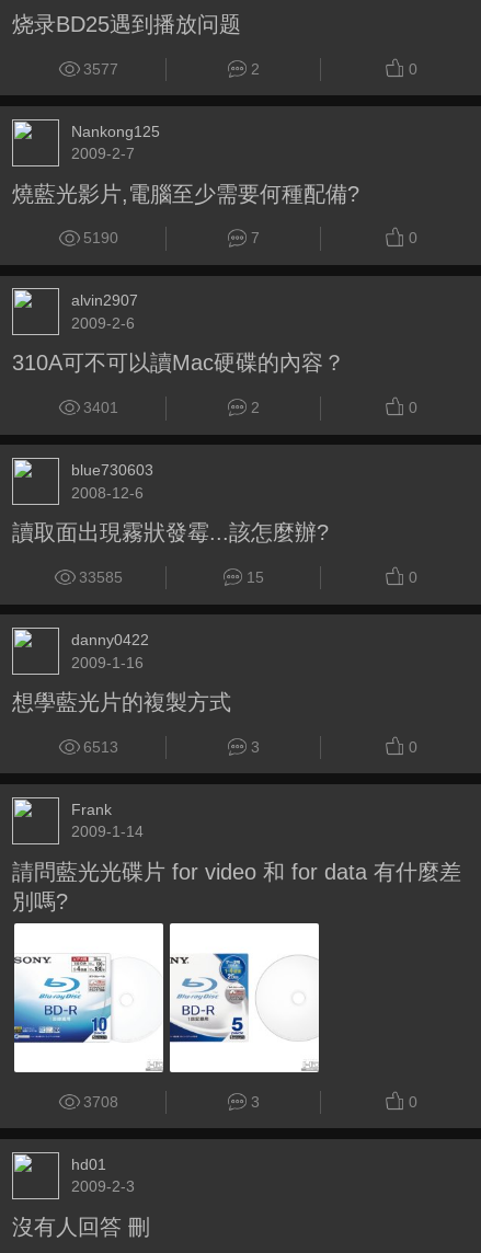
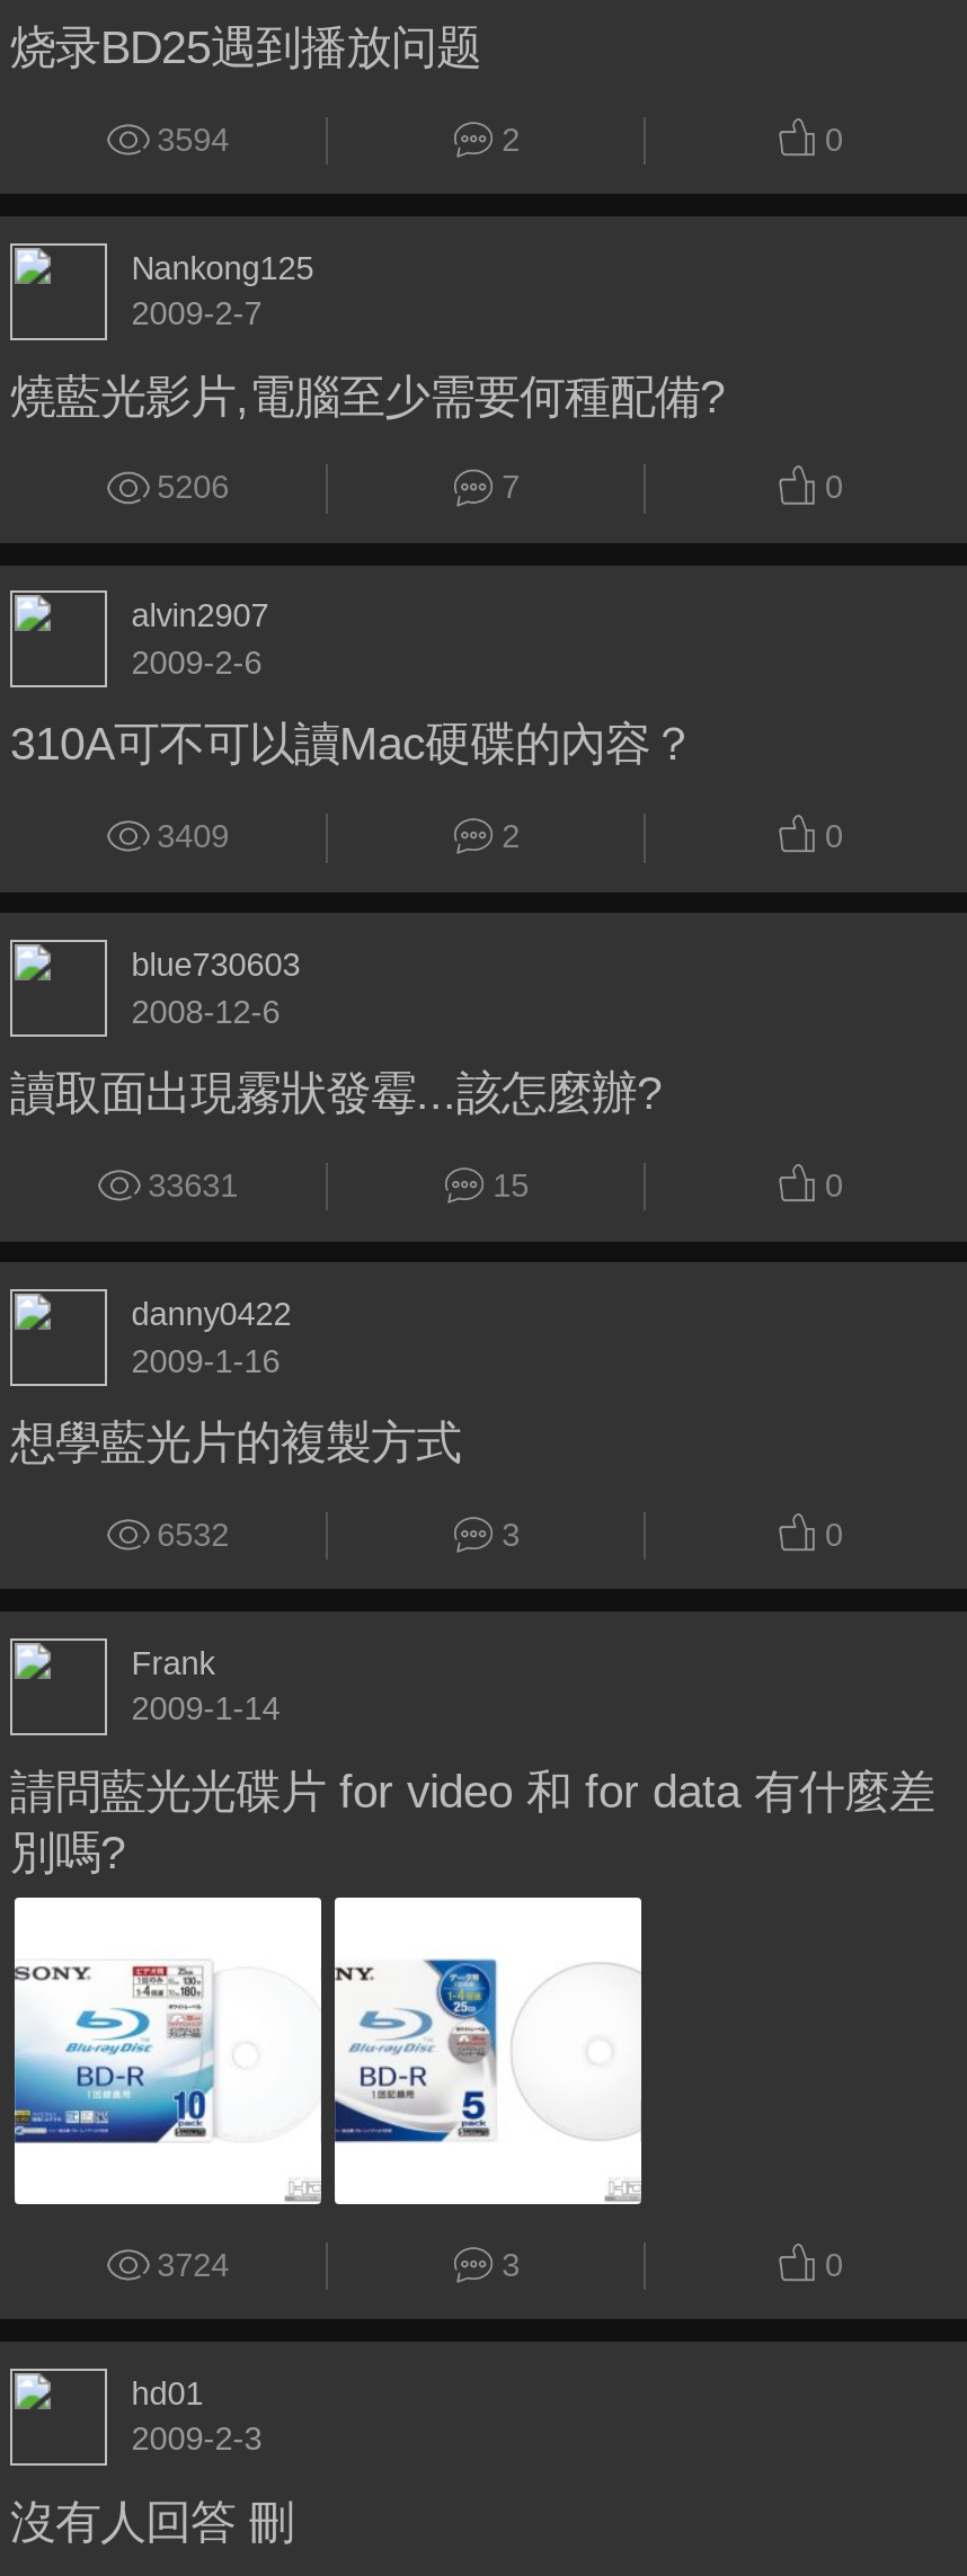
- 3577
+ 3594

- 5190
+ 5206

- 3401
+ 3409

- 33585
+ 33631

- 6513
+ 6532

- 3708
+ 3724
